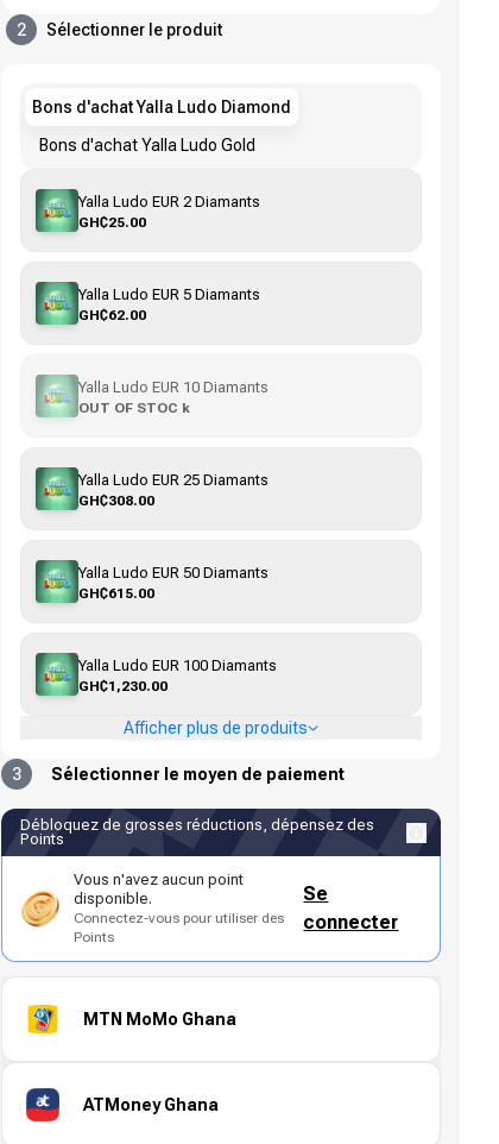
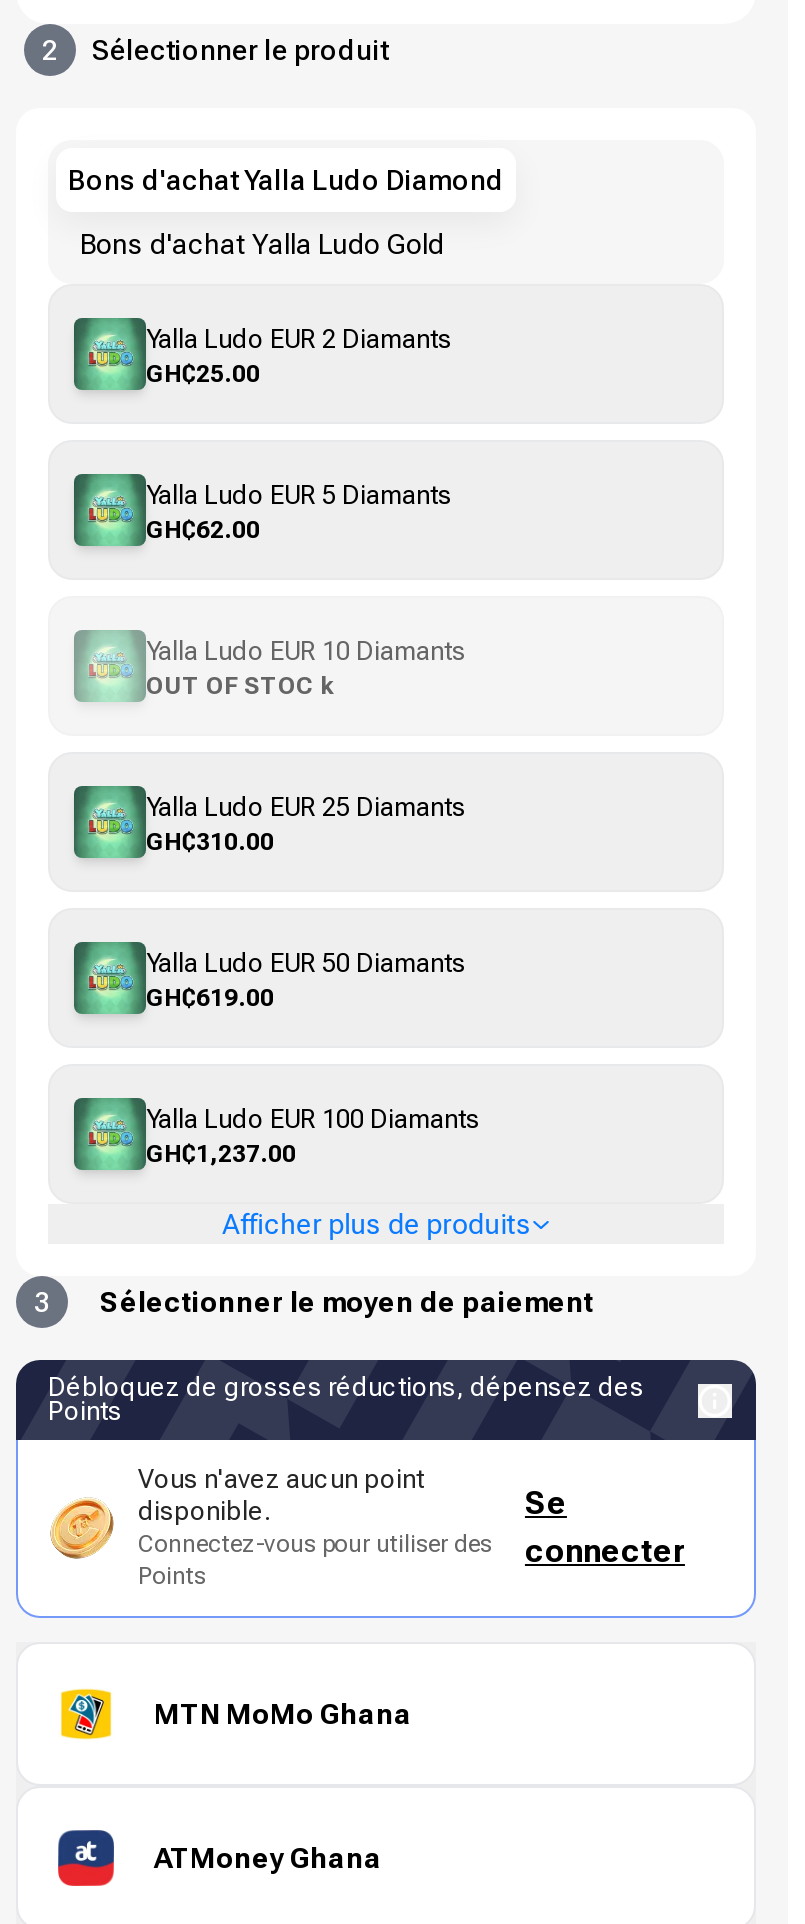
- GH₵308.00
+ GH₵310.00

- GH₵615.00
+ GH₵619.00

- GH₵1,230.00
+ GH₵1,237.00
